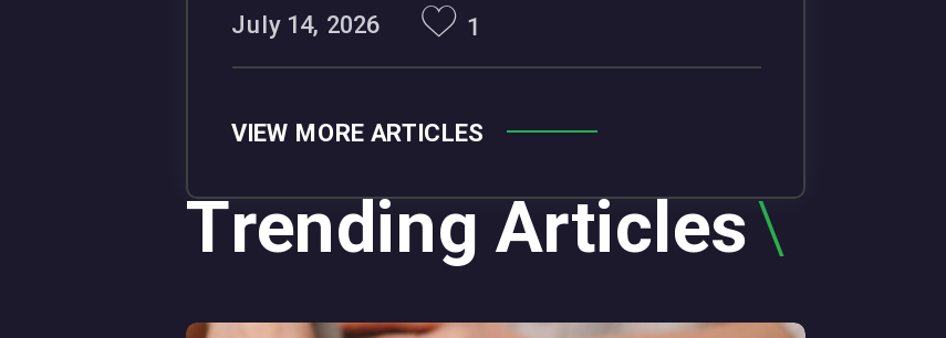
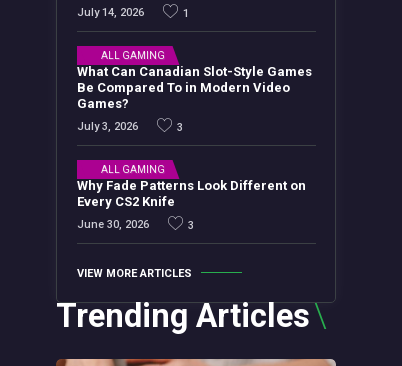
+ ALL GAMING
+ What Can Canadian Slot-Style Games
+ Be Compared To in Modern Video
+ Games?
+ July 3, 2026
+ 3
+ ALL GAMING
+ Why Fade Patterns Look Different on
+ Every CS2 Knife
+ June 30, 2026
+ 3
